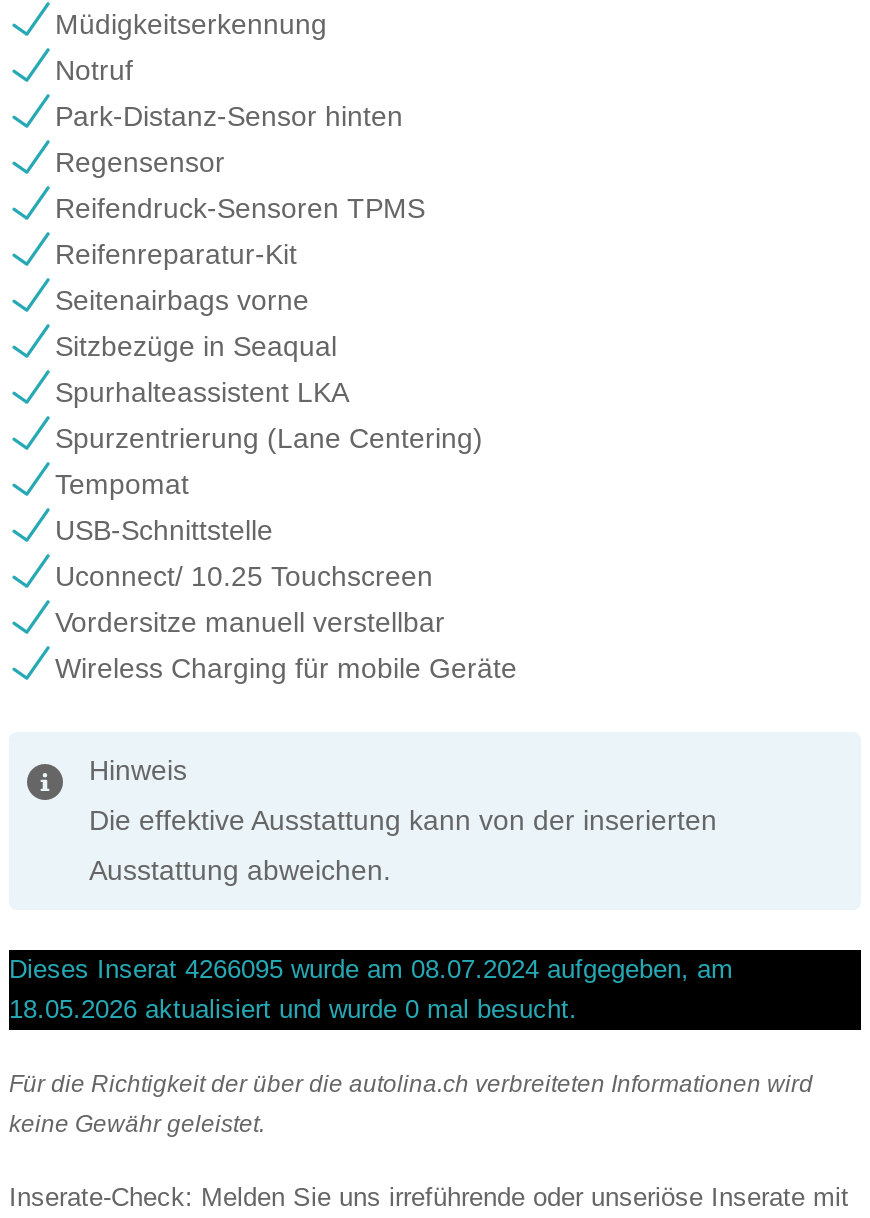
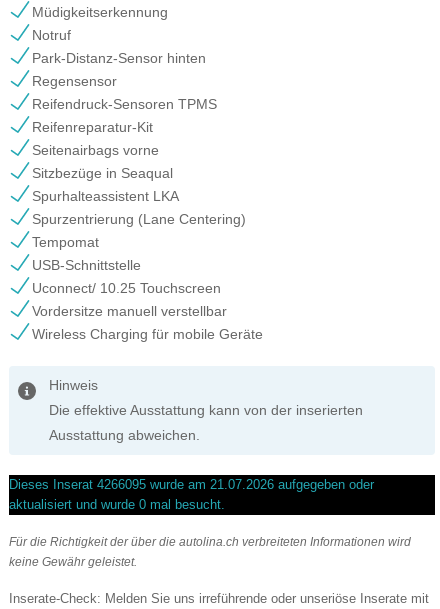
- Dieses Inserat 4266095 wurde am 08.07.2024 aufgegeben, am
- 18.05.2026 aktualisiert und wurde 0 mal besucht.
+ Dieses Inserat 4266095 wurde am 21.07.2026 aufgegeben oder
+ aktualisiert und wurde 0 mal besucht.
